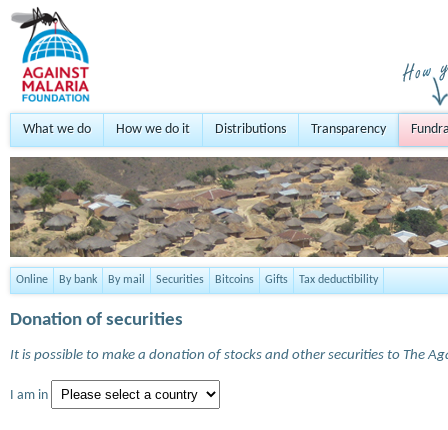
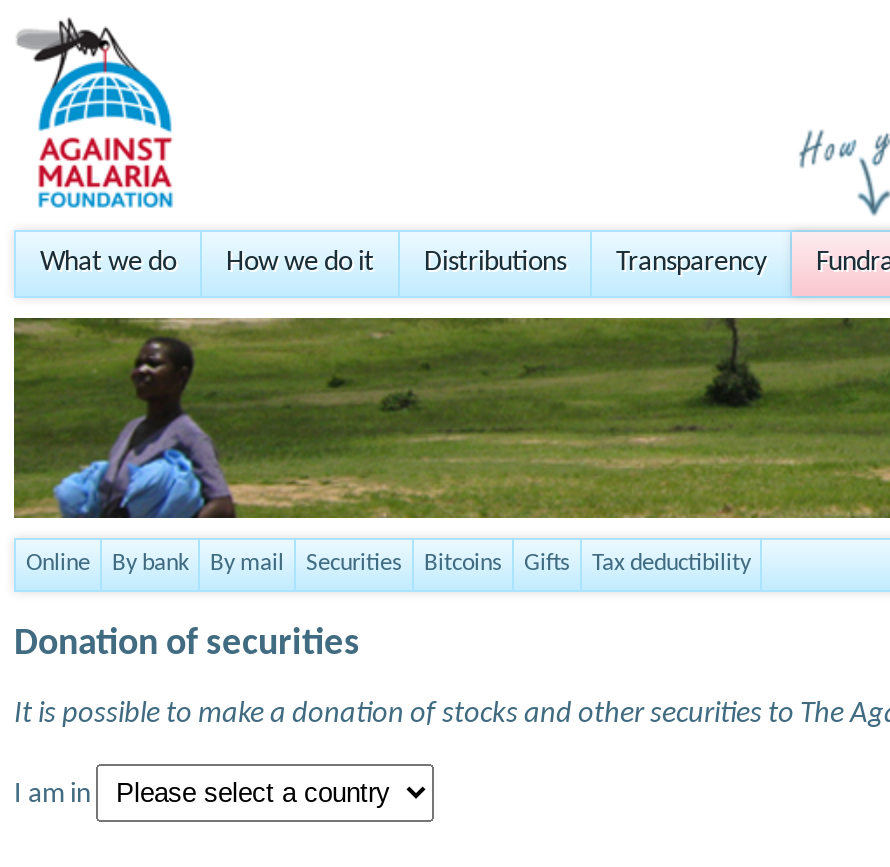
- [image]
+ [image]
